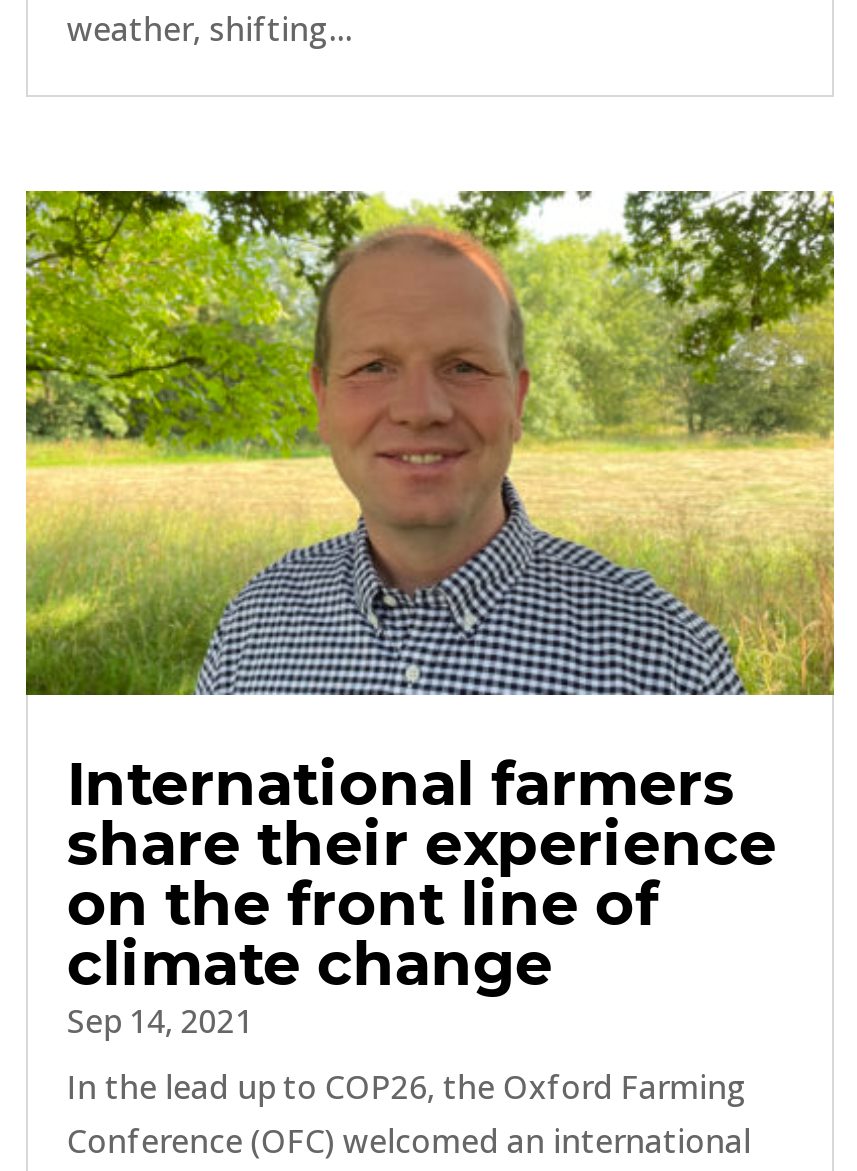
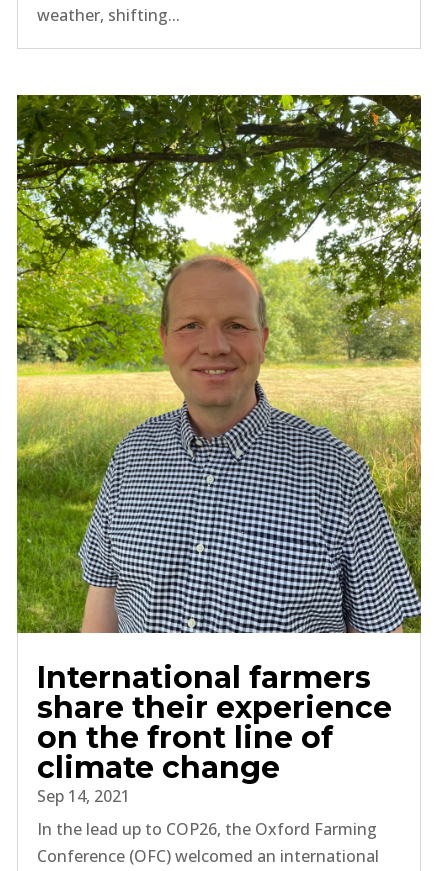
- [image]
+ [image]
